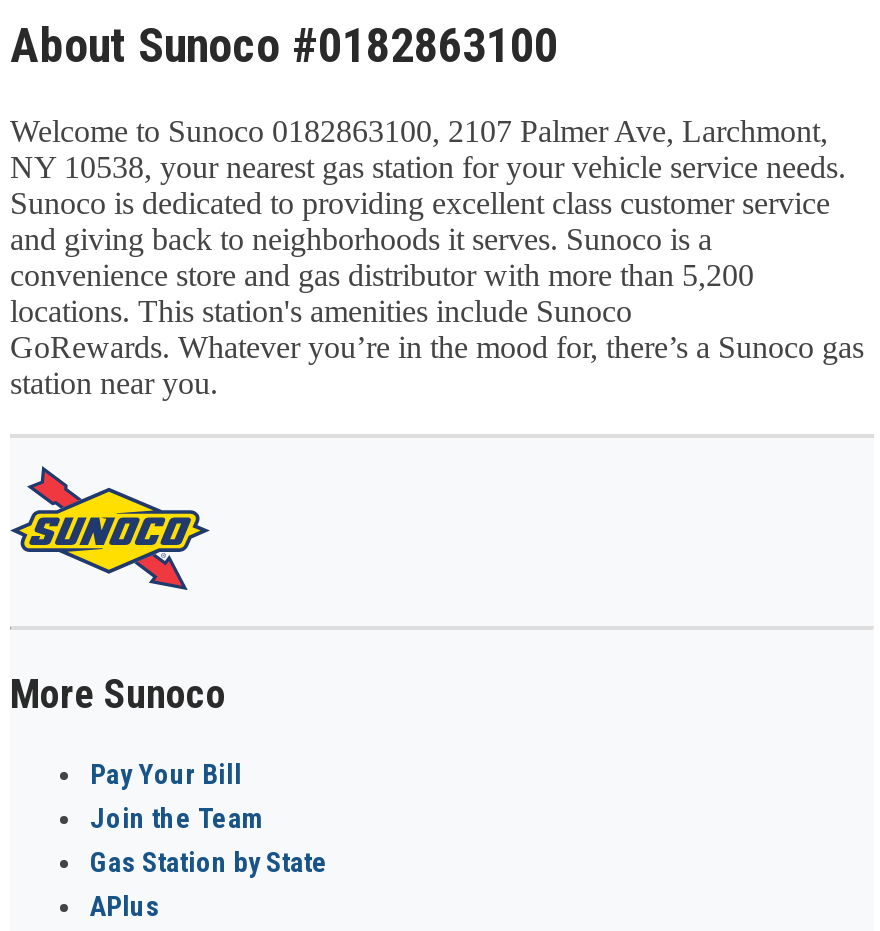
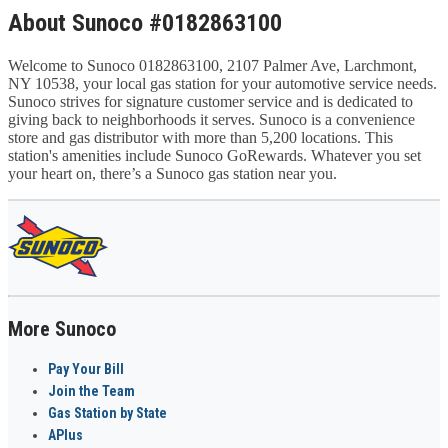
- NY 10538, your nearest gas station for your vehicle service needs.
- Sunoco is dedicated to providing excellent class customer service
- and giving back to neighborhoods it serves. Sunoco is a
- convenience store and gas distributor with more than 5,200
- locations. This station's amenities include Sunoco
- GoRewards. Whatever you’re in the mood for, there’s a Sunoco gas
- station near you.
+ NY 10538, your local gas station for your automotive service needs.
+ Sunoco strives for signature customer service and is dedicated to
+ giving back to neighborhoods it serves. Sunoco is a convenience
+ store and gas distributor with more than 5,200 locations. This
+ station's amenities include Sunoco GoRewards. Whatever you set
+ your heart on, there’s a Sunoco gas station near you.
